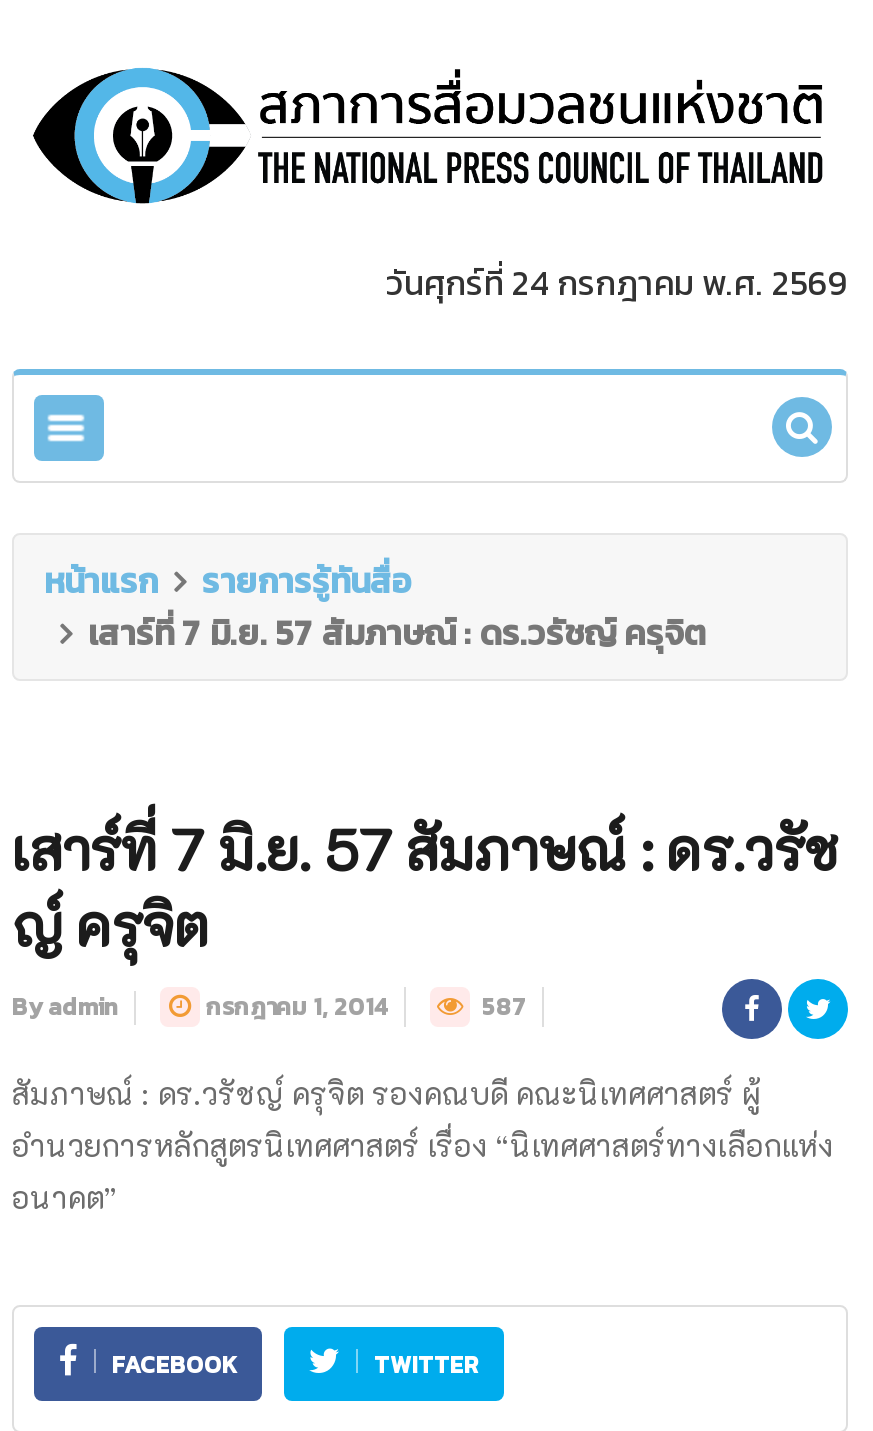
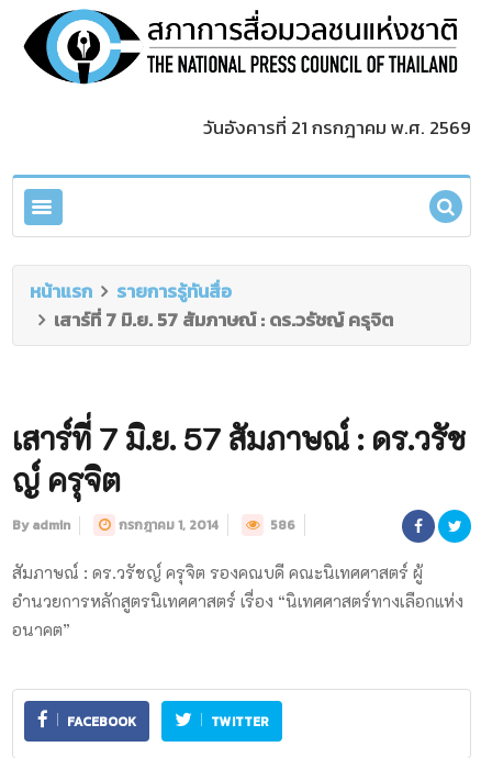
- วันศุกร์ที่ 24 กรกฎาคม พ.ศ. 2569
+ วันอังคารที่ 21 กรกฎาคม พ.ศ. 2569

- 587
+ 586
